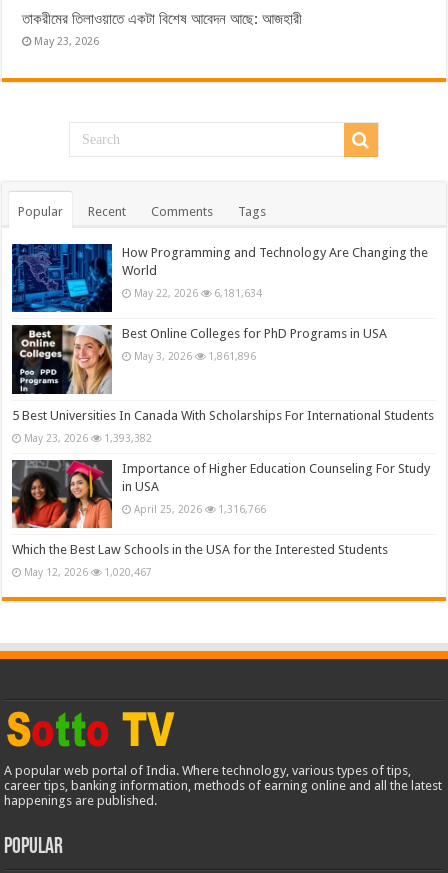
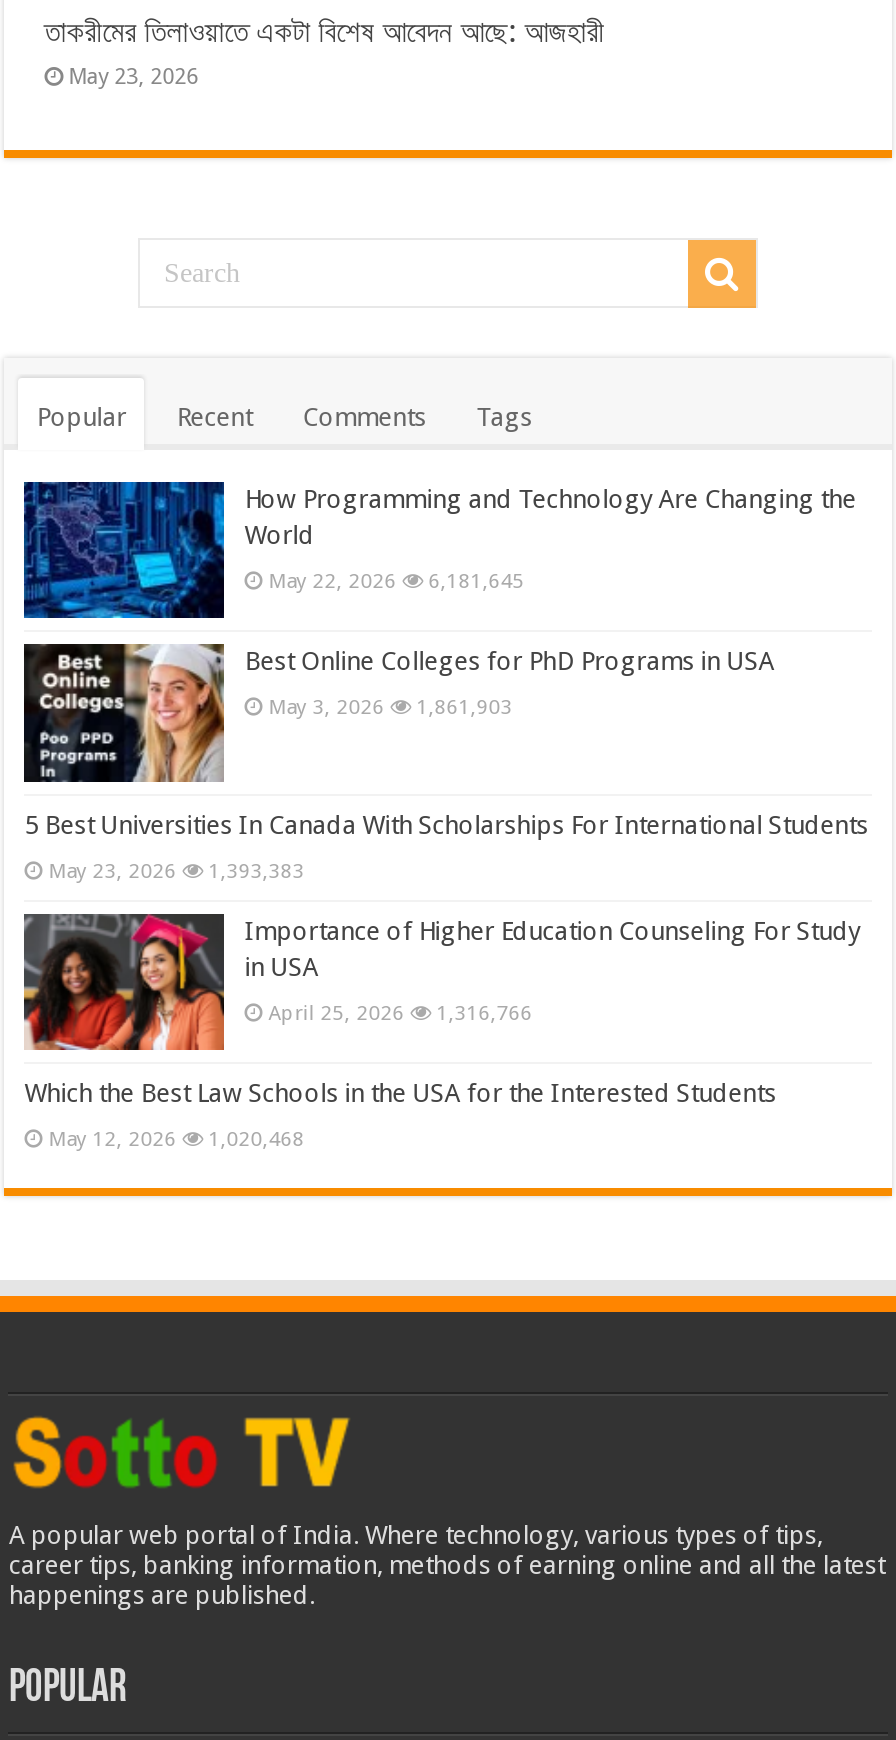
- May 22, 2026 6,181,634
+ May 22, 2026 6,181,645

- May 3, 2026 1,861,896
+ May 3, 2026 1,861,903

- May 23, 2026 1,393,382
+ May 23, 2026 1,393,383

- May 12, 2026 1,020,467
+ May 12, 2026 1,020,468
